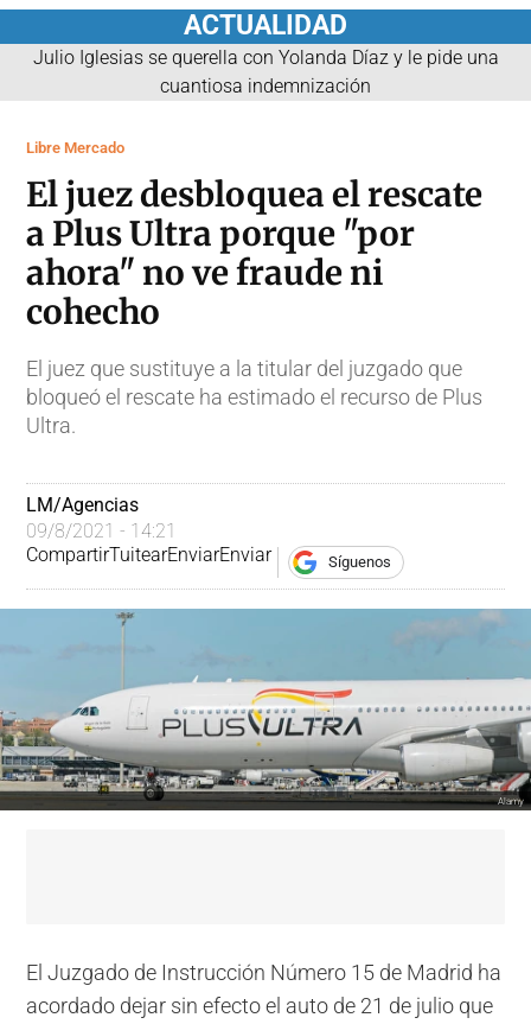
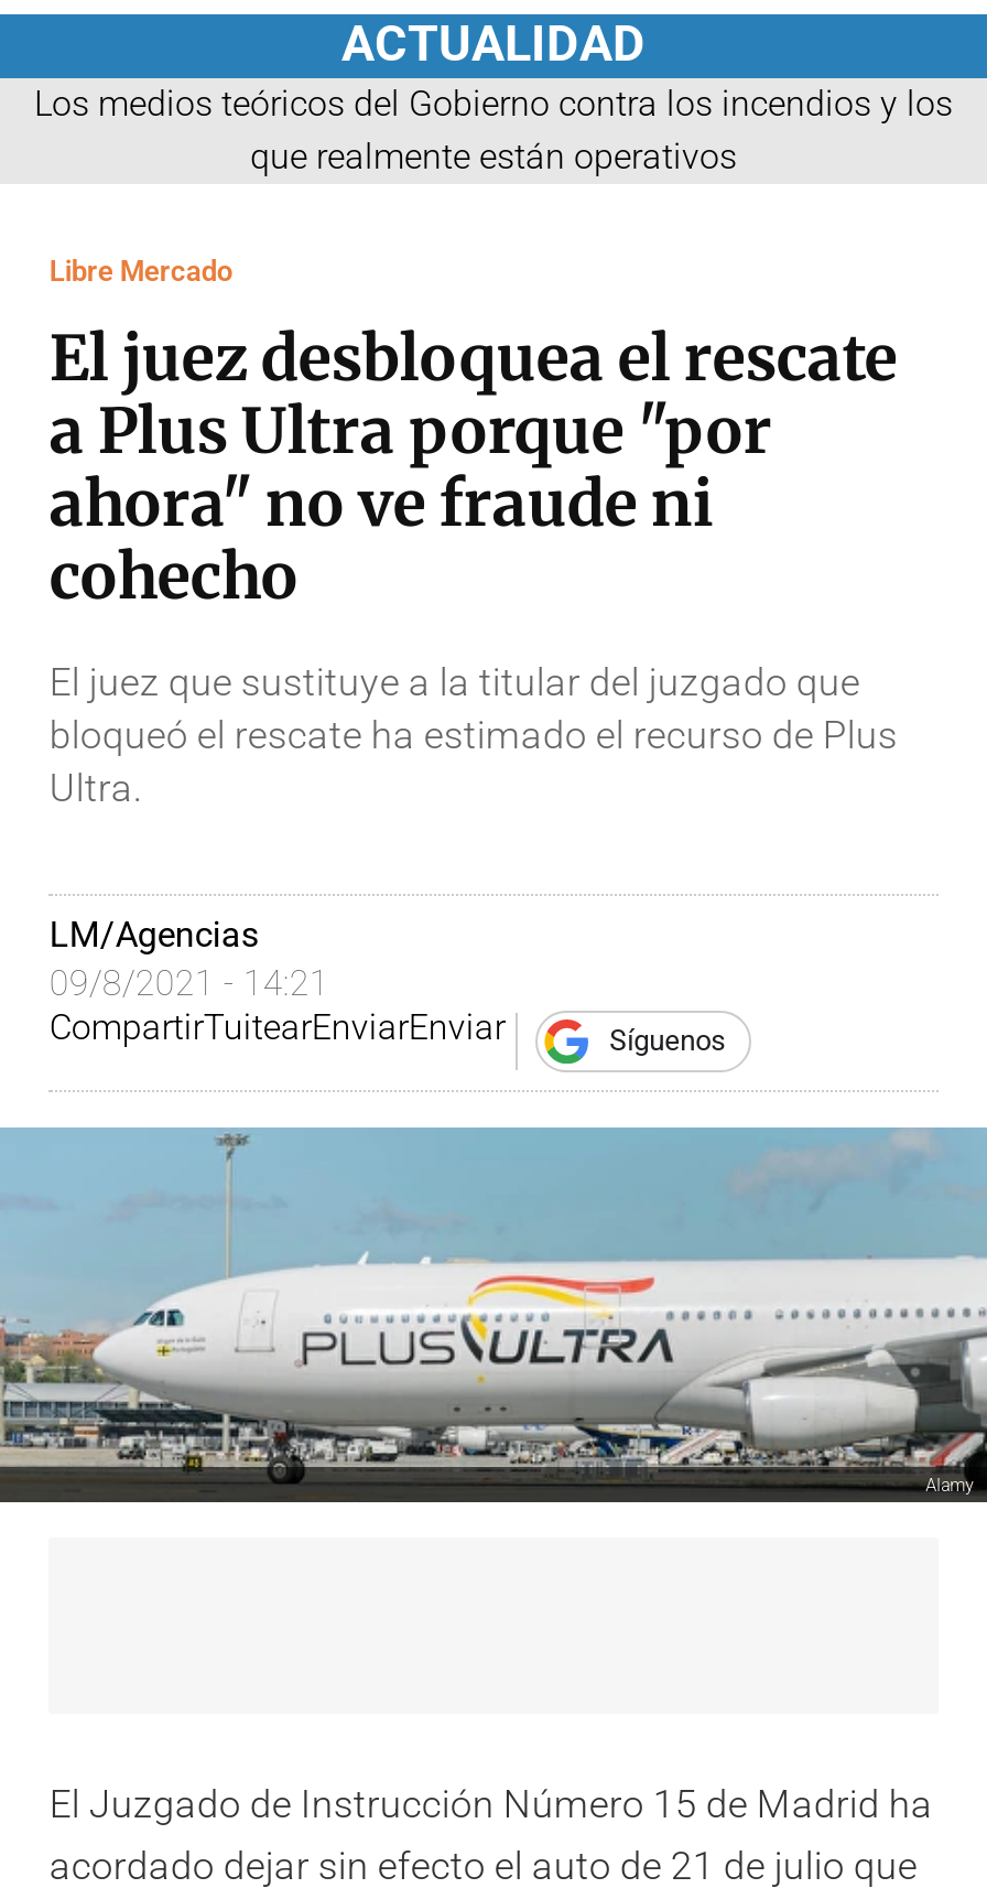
- Julio Iglesias se querella con Yolanda Díaz y le pide una
- cuantiosa indemnización
+ Los medios teóricos del Gobierno contra los incendios y los
+ que realmente están operativos
